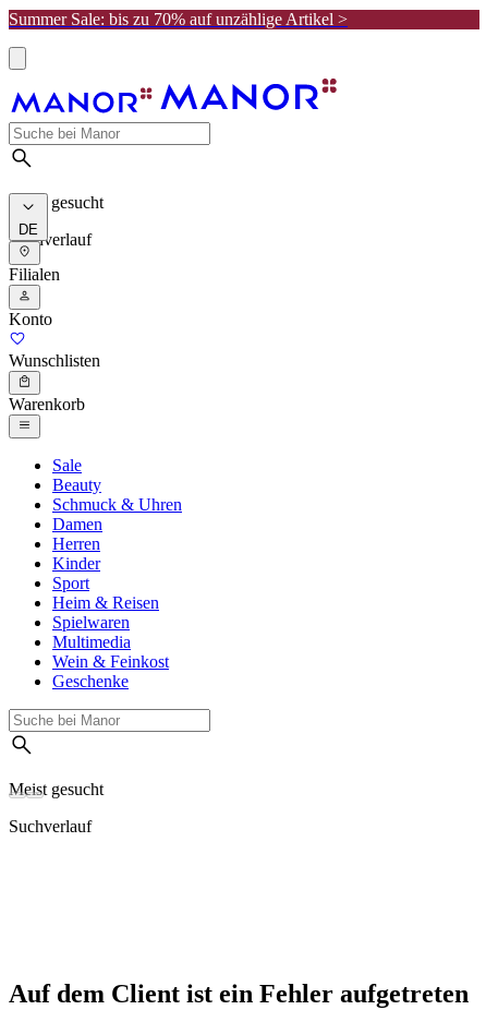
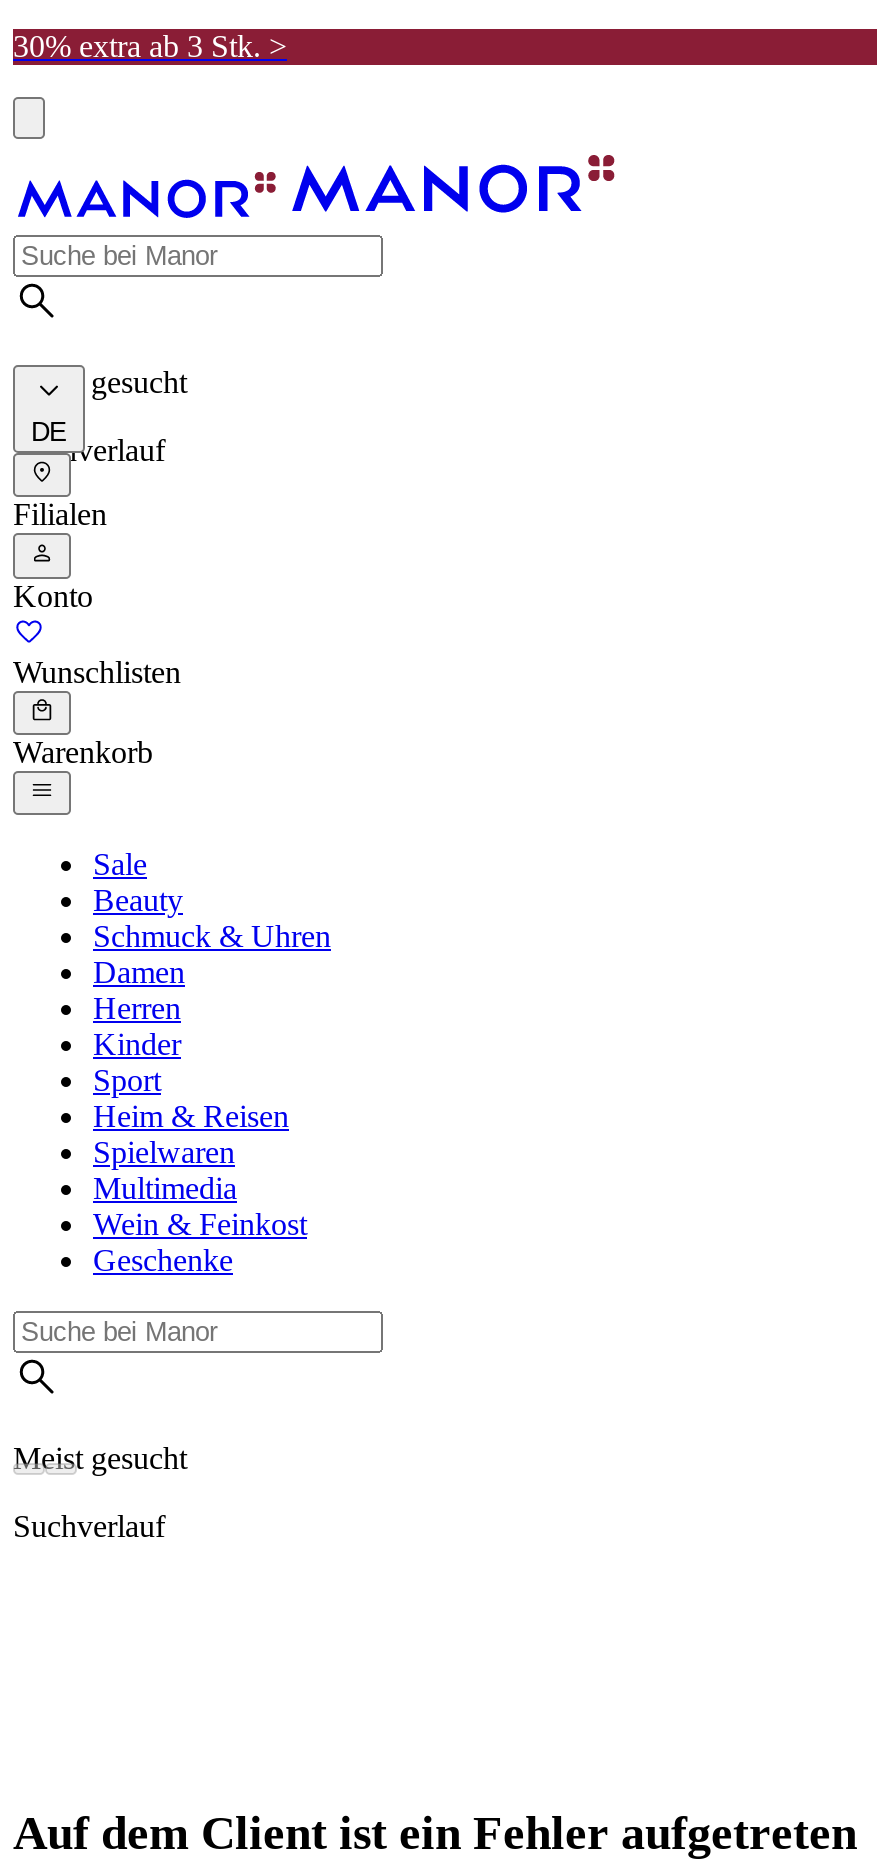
- Summer Sale: bis zu 70% auf unzählige Artikel >
+ 30% extra ab 3 Stk. >
